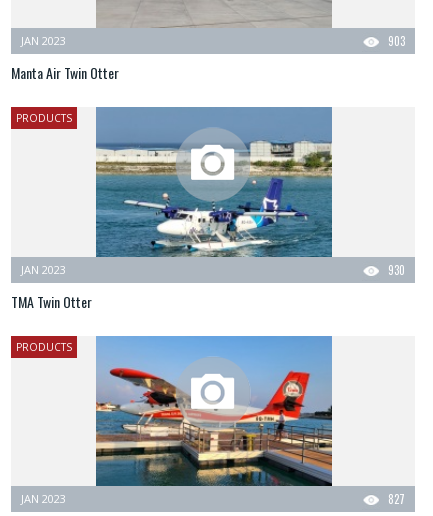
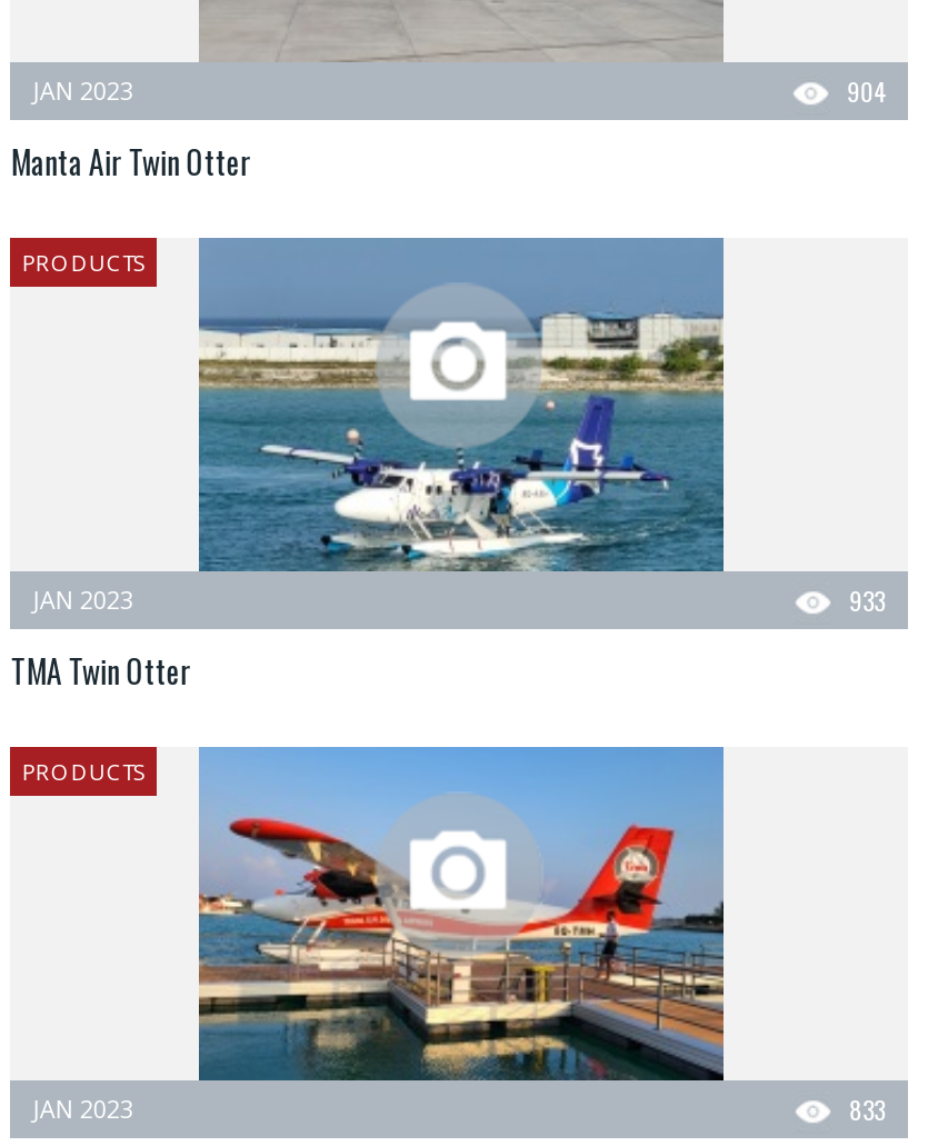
- 903
+ 904

- 930
+ 933

- 827
+ 833
